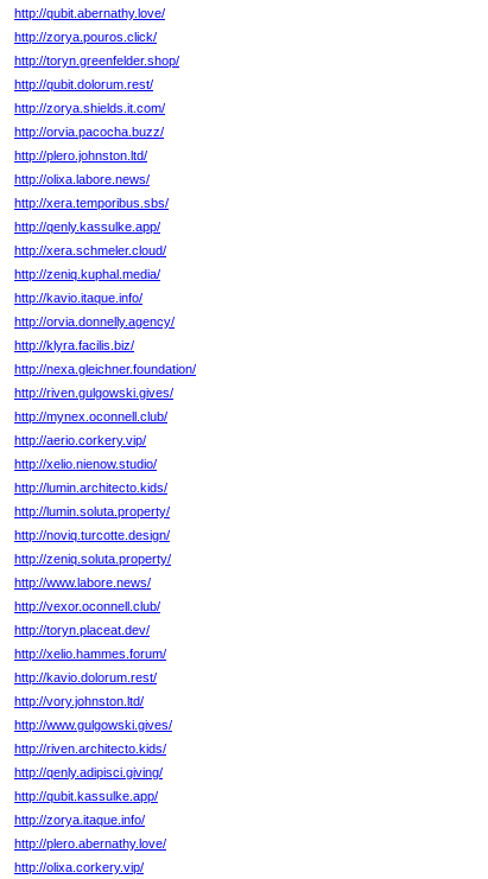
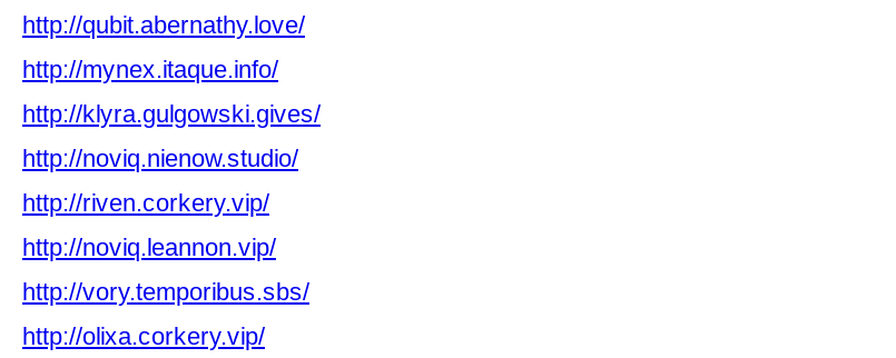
- http://zorya.pouros.click/
- http://toryn.greenfelder.shop/
- http://qubit.dolorum.rest/
- http://zorya.shields.it.com/
- http://orvia.pacocha.buzz/
- http://plero.johnston.ltd/
- http://olixa.labore.news/
- http://xera.temporibus.sbs/
- http://qenly.kassulke.app/
- http://xera.schmeler.cloud/
- http://zeniq.kuphal.media/
- http://kavio.itaque.info/
- http://orvia.donnelly.agency/
- http://klyra.facilis.biz/
- http://nexa.gleichner.foundation/
- http://riven.gulgowski.gives/
- http://mynex.oconnell.club/
- http://aerio.corkery.vip/
- http://xelio.nienow.studio/
- http://lumin.architecto.kids/
- http://lumin.soluta.property/
- http://noviq.turcotte.design/
- http://zeniq.soluta.property/
- http://www.labore.news/
- http://vexor.oconnell.club/
- http://toryn.placeat.dev/
- http://xelio.hammes.forum/
- http://kavio.dolorum.rest/
- http://vory.johnston.ltd/
- http://www.gulgowski.gives/
- http://riven.architecto.kids/
- http://qenly.adipisci.giving/
- http://qubit.kassulke.app/
- http://zorya.itaque.info/
- http://plero.abernathy.love/
+ http://mynex.itaque.info/
+ http://klyra.gulgowski.gives/
+ http://noviq.nienow.studio/
+ http://riven.corkery.vip/
+ http://noviq.leannon.vip/
+ http://vory.temporibus.sbs/
